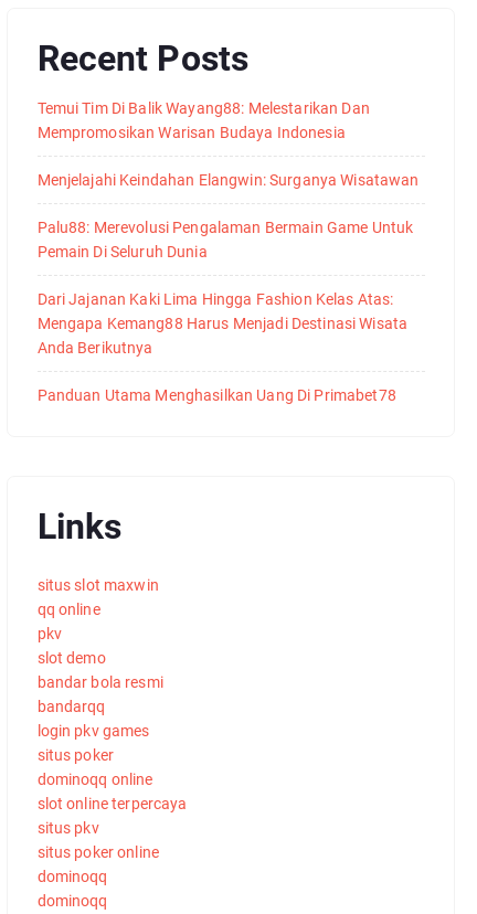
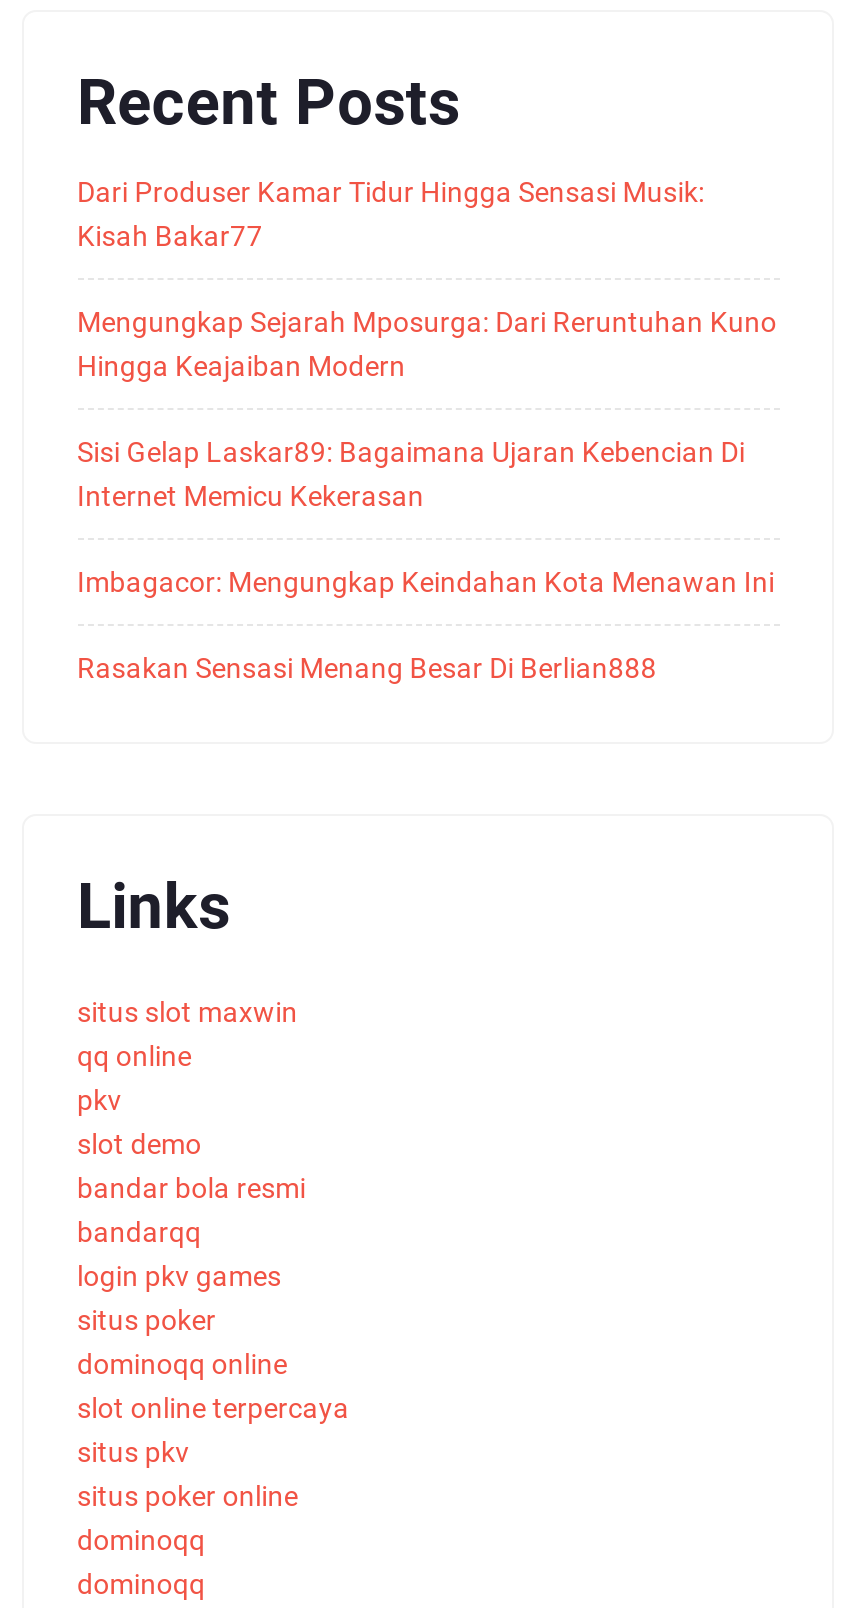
- Temui Tim Di Balik Wayang88: Melestarikan Dan
- Mempromosikan Warisan Budaya Indonesia
+ Dari Produser Kamar Tidur Hingga Sensasi Musik:
+ Kisah Bakar77

- Menjelajahi Keindahan Elangwin: Surganya Wisatawan
+ Mengungkap Sejarah Mposurga: Dari Reruntuhan Kuno
+ Hingga Keajaiban Modern

- Palu88: Merevolusi Pengalaman Bermain Game Untuk
- Pemain Di Seluruh Dunia
+ Sisi Gelap Laskar89: Bagaimana Ujaran Kebencian Di
+ Internet Memicu Kekerasan

- Dari Jajanan Kaki Lima Hingga Fashion Kelas Atas:
- Mengapa Kemang88 Harus Menjadi Destinasi Wisata
- Anda Berikutnya
+ Imbagacor: Mengungkap Keindahan Kota Menawan Ini

- Panduan Utama Menghasilkan Uang Di Primabet78
+ Rasakan Sensasi Menang Besar Di Berlian888
